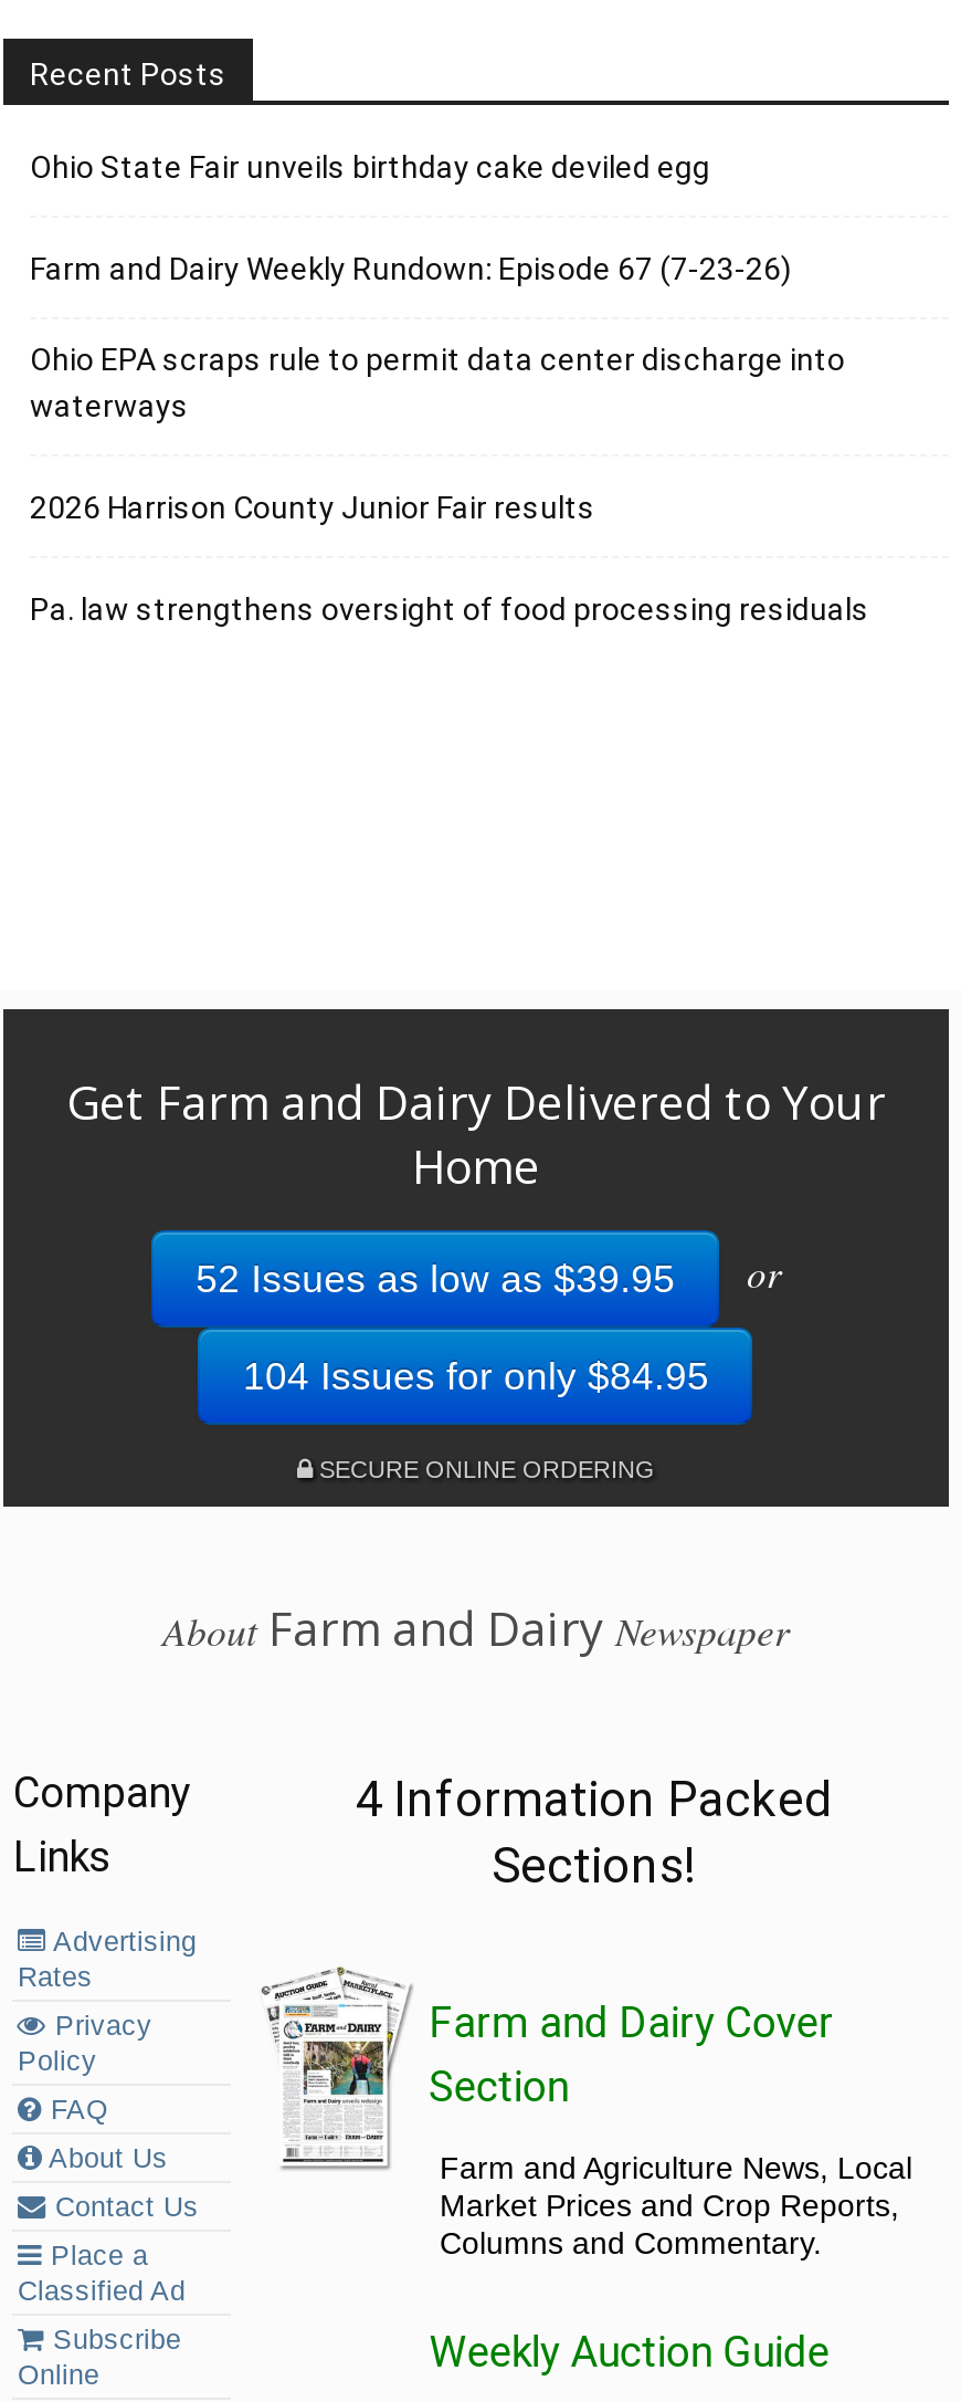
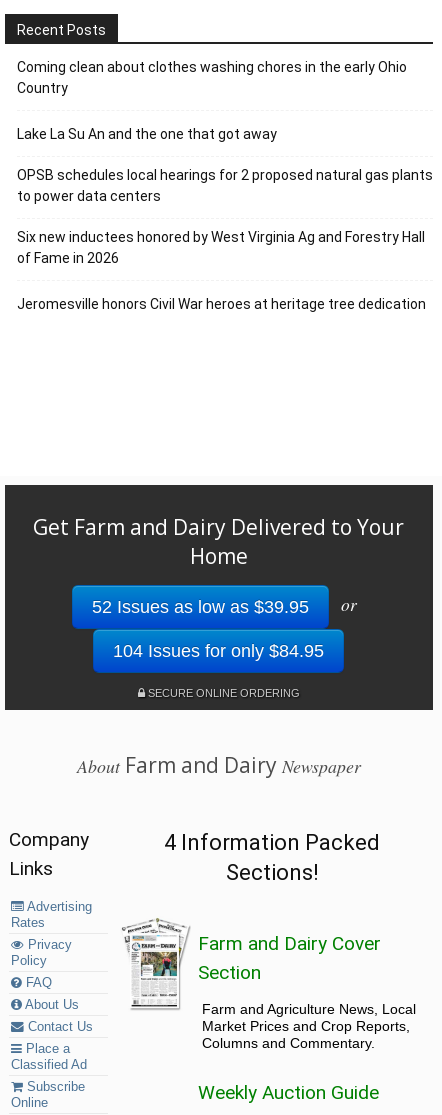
- Ohio State Fair unveils birthday cake deviled egg
+ Coming clean about clothes washing chores in the early Ohio
+ Country

- Farm and Dairy Weekly Rundown: Episode 67 (7-23-26)
+ Lake La Su An and the one that got away

- Ohio EPA scraps rule to permit data center discharge into
- waterways
+ OPSB schedules local hearings for 2 proposed natural gas plants
+ to power data centers

- 2026 Harrison County Junior Fair results
+ Six new inductees honored by West Virginia Ag and Forestry Hall
+ of Fame in 2026

- Pa. law strengthens oversight of food processing residuals
+ Jeromesville honors Civil War heroes at heritage tree dedication
